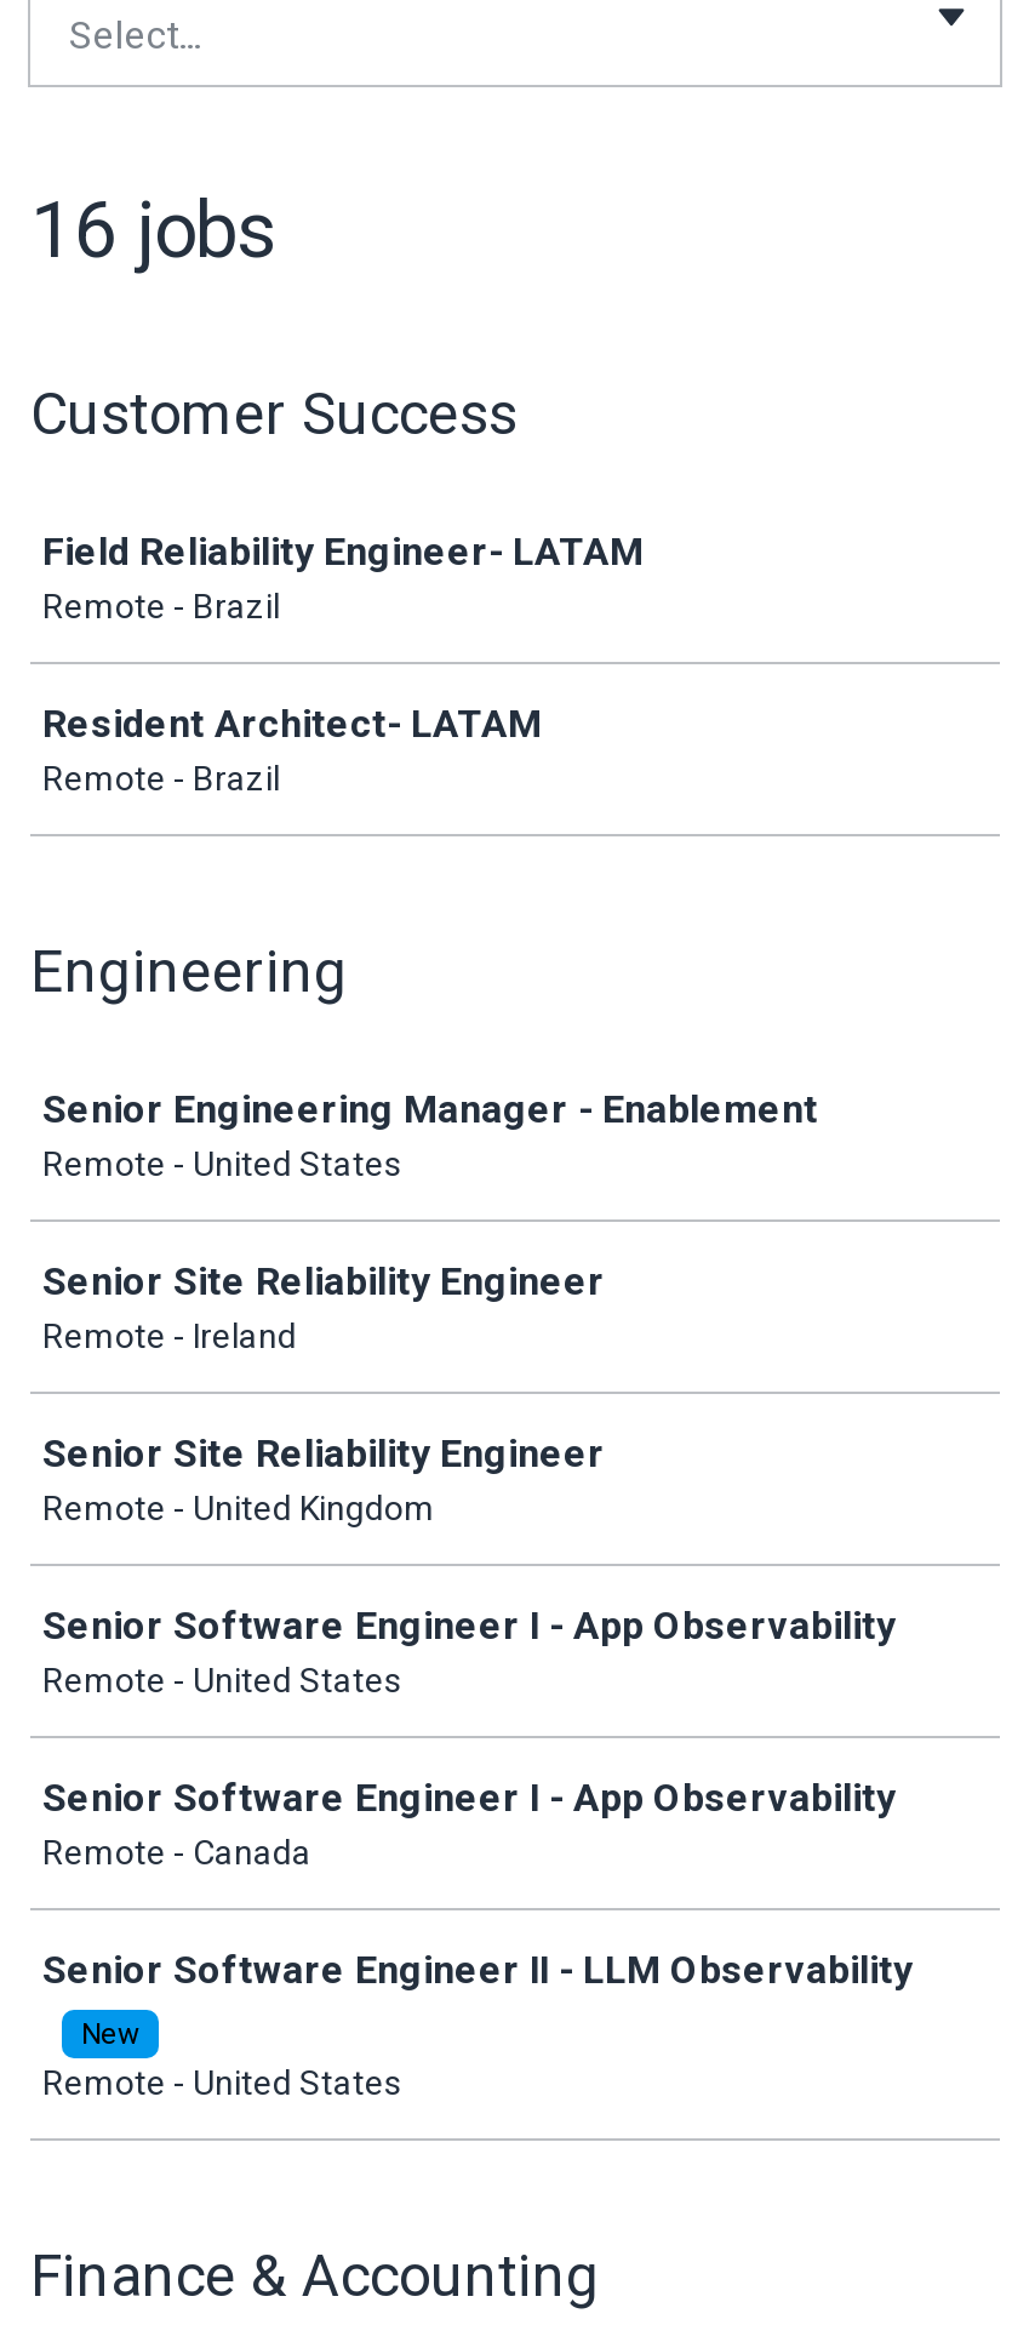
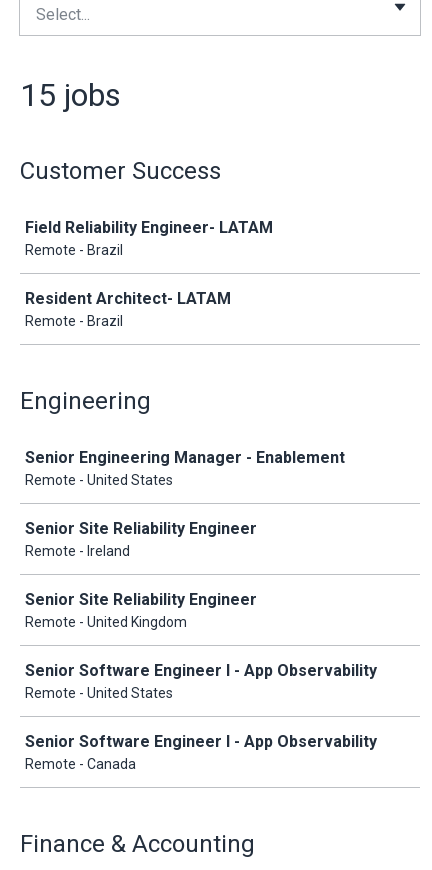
- 16 jobs
+ 15 jobs

- Senior Software Engineer II - LLM Observability
- New
- Remote - United States
